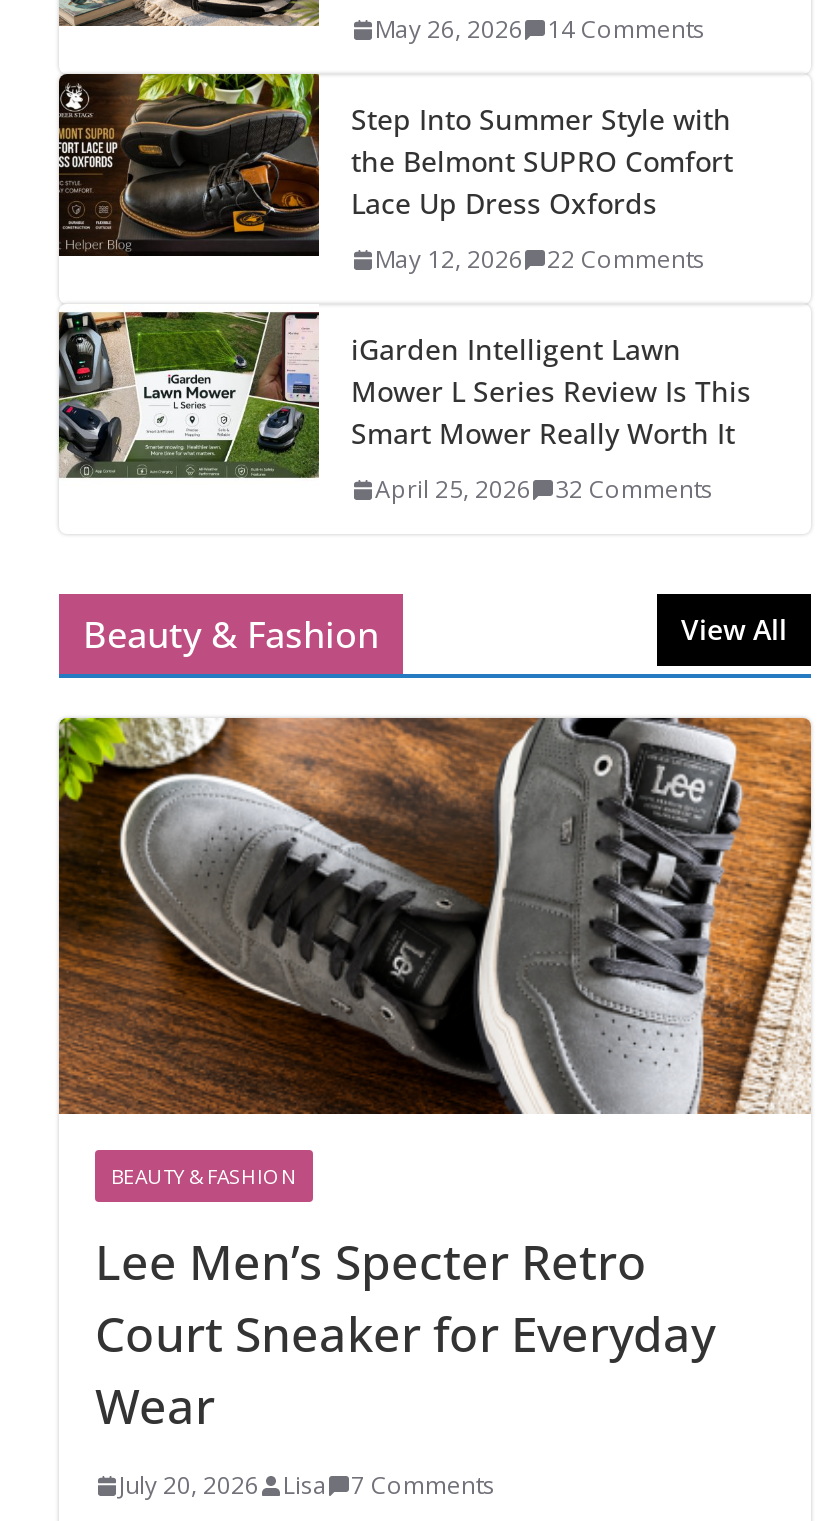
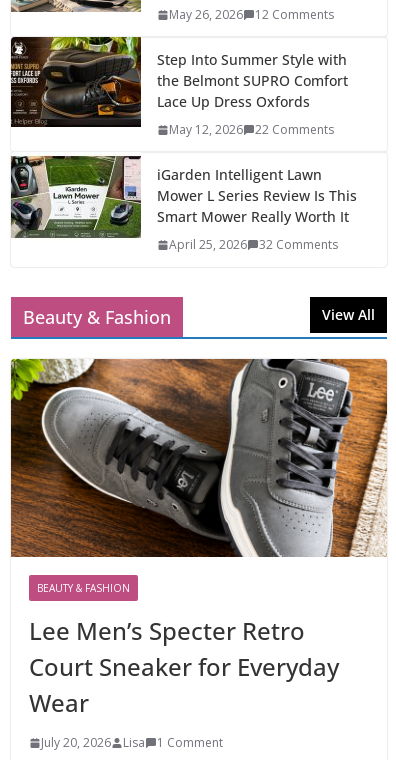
- May 26, 2026 14 Comments
+ May 26, 2026 12 Comments

- July 20, 2026 Lisa 7 Comments
+ July 20, 2026 Lisa 1 Comment
